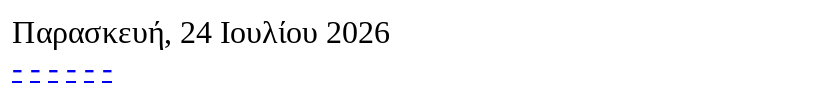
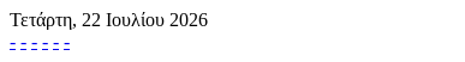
- Παρασκευή, 24 Ιουλίου 2026
+ Τετάρτη, 22 Ιουλίου 2026
